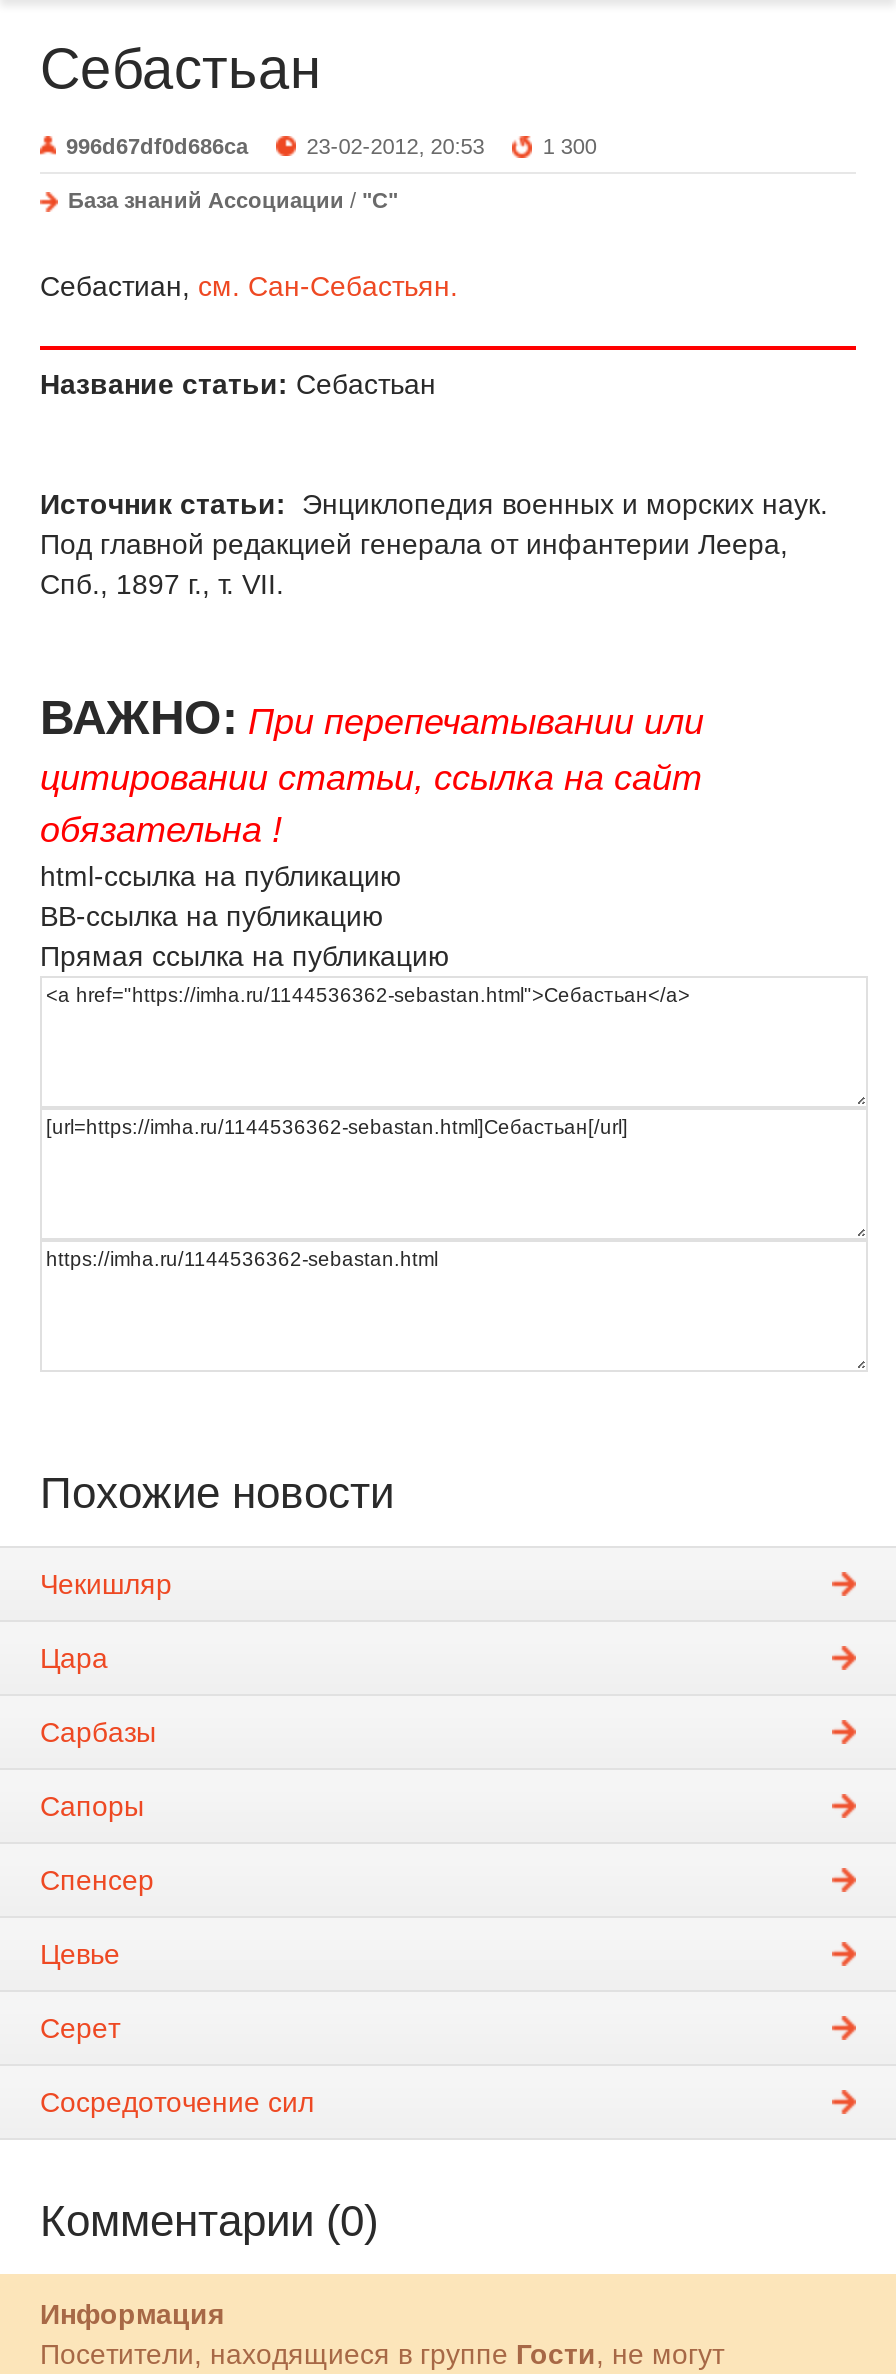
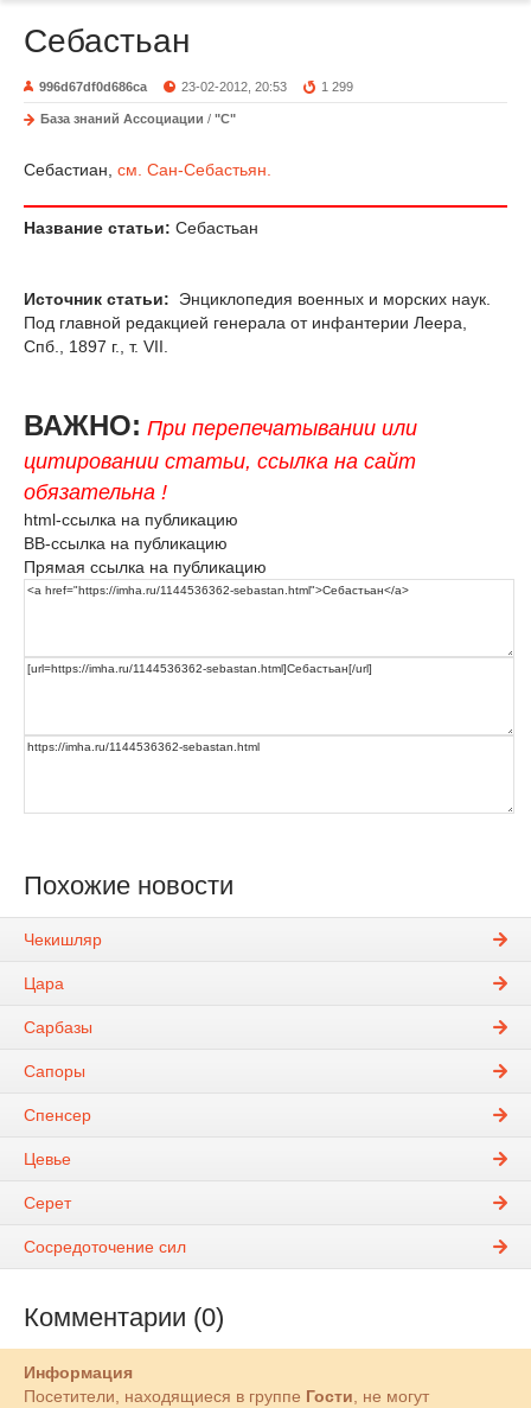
- 1 300
+ 1 299
